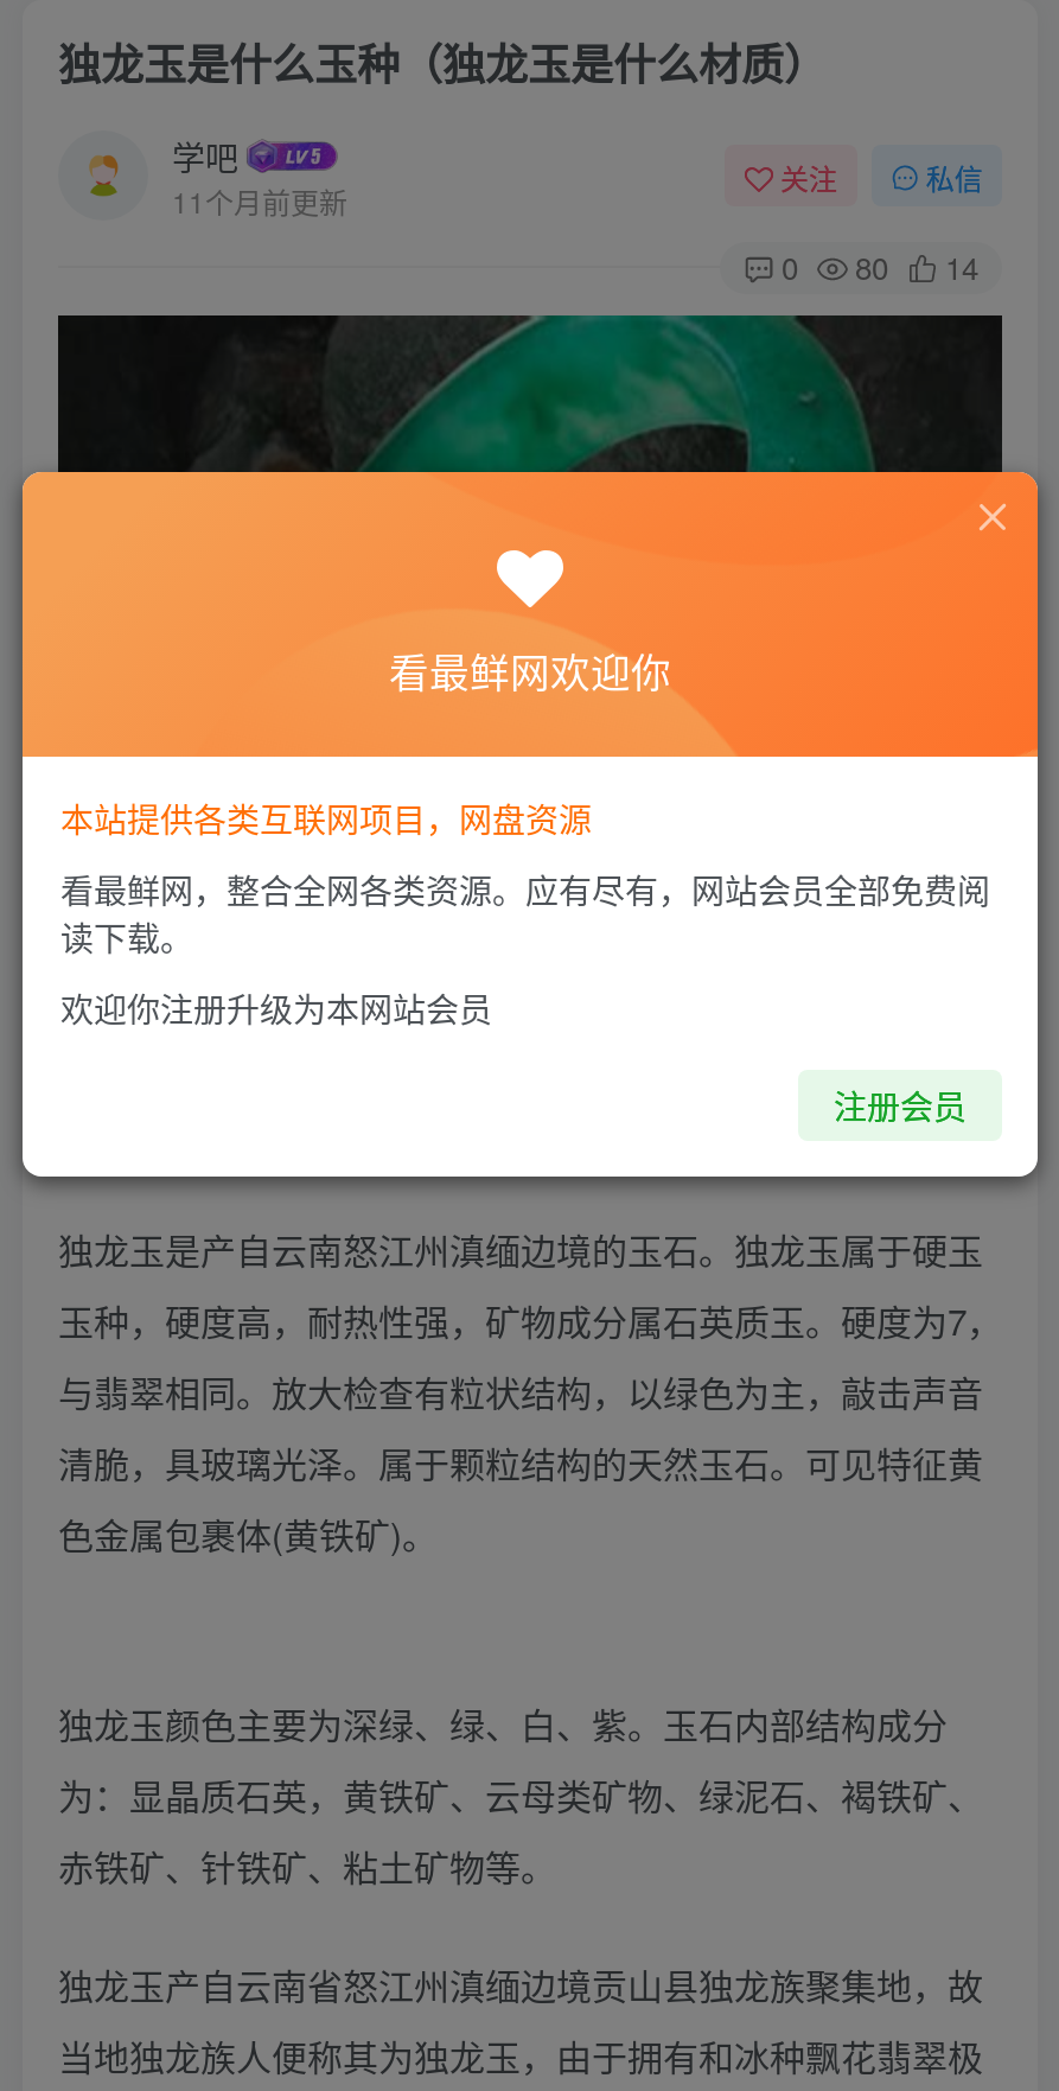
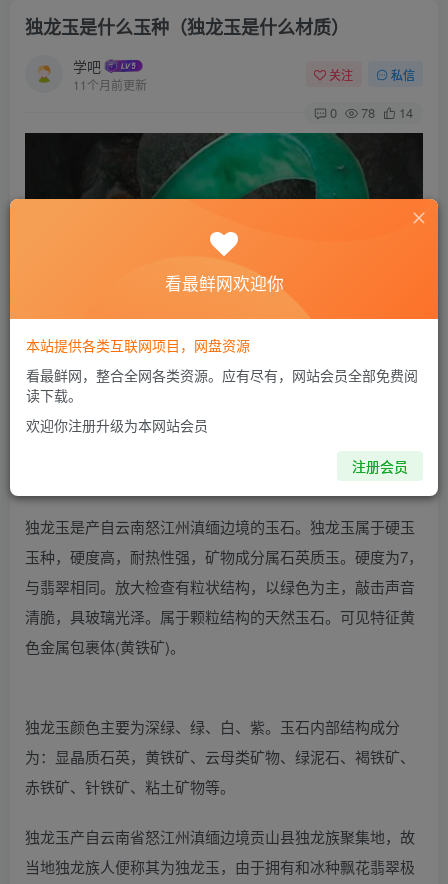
- 0 80 14
+ 0 78 14
